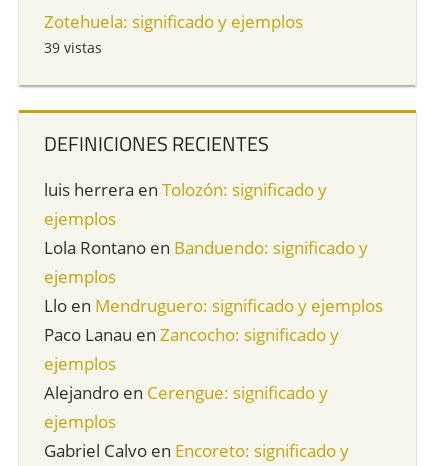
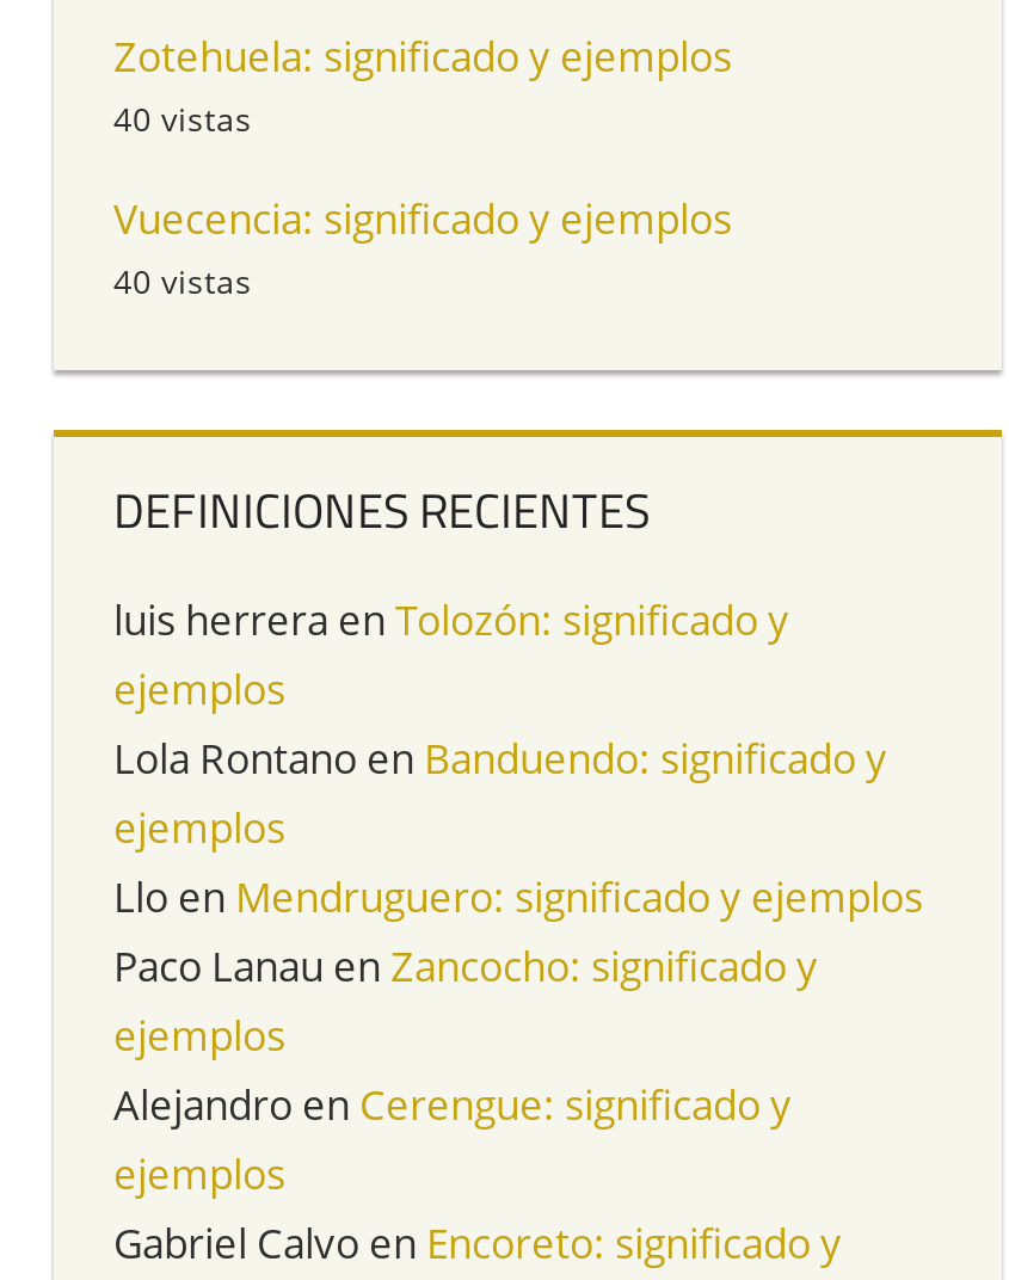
- 39 vistas
+ 40 vistas
+ Vuecencia: significado y ejemplos
+ 40 vistas
